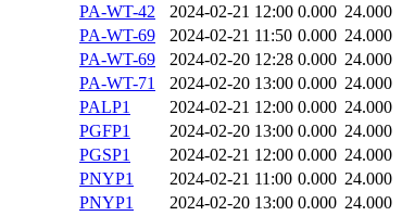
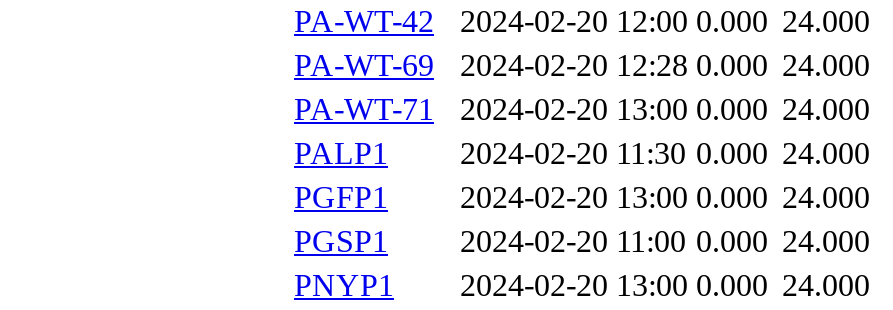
- 2024-02-21 12:00 0.000 24.000
- PA-WT-69
- 2024-02-21 11:50 0.000 24.000
+ 2024-02-20 12:00 0.000 24.000

- 2024-02-21 12:00 0.000 24.000
+ 2024-02-20 11:30 0.000 24.000

- 2024-02-21 12:00 0.000 24.000
- PNYP1
- 2024-02-21 11:00 0.000 24.000
+ 2024-02-20 11:00 0.000 24.000
